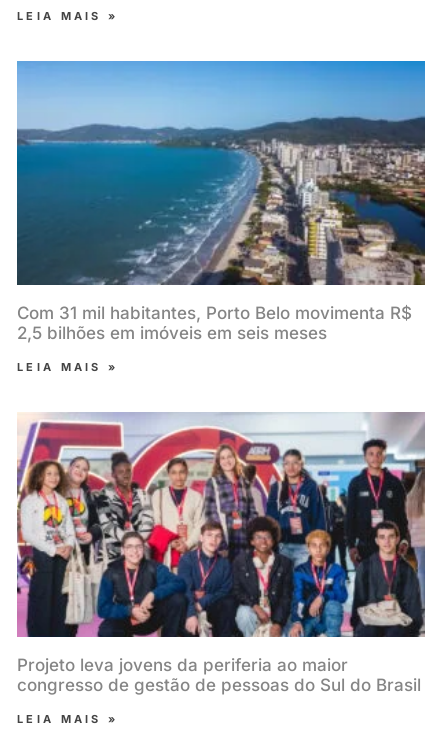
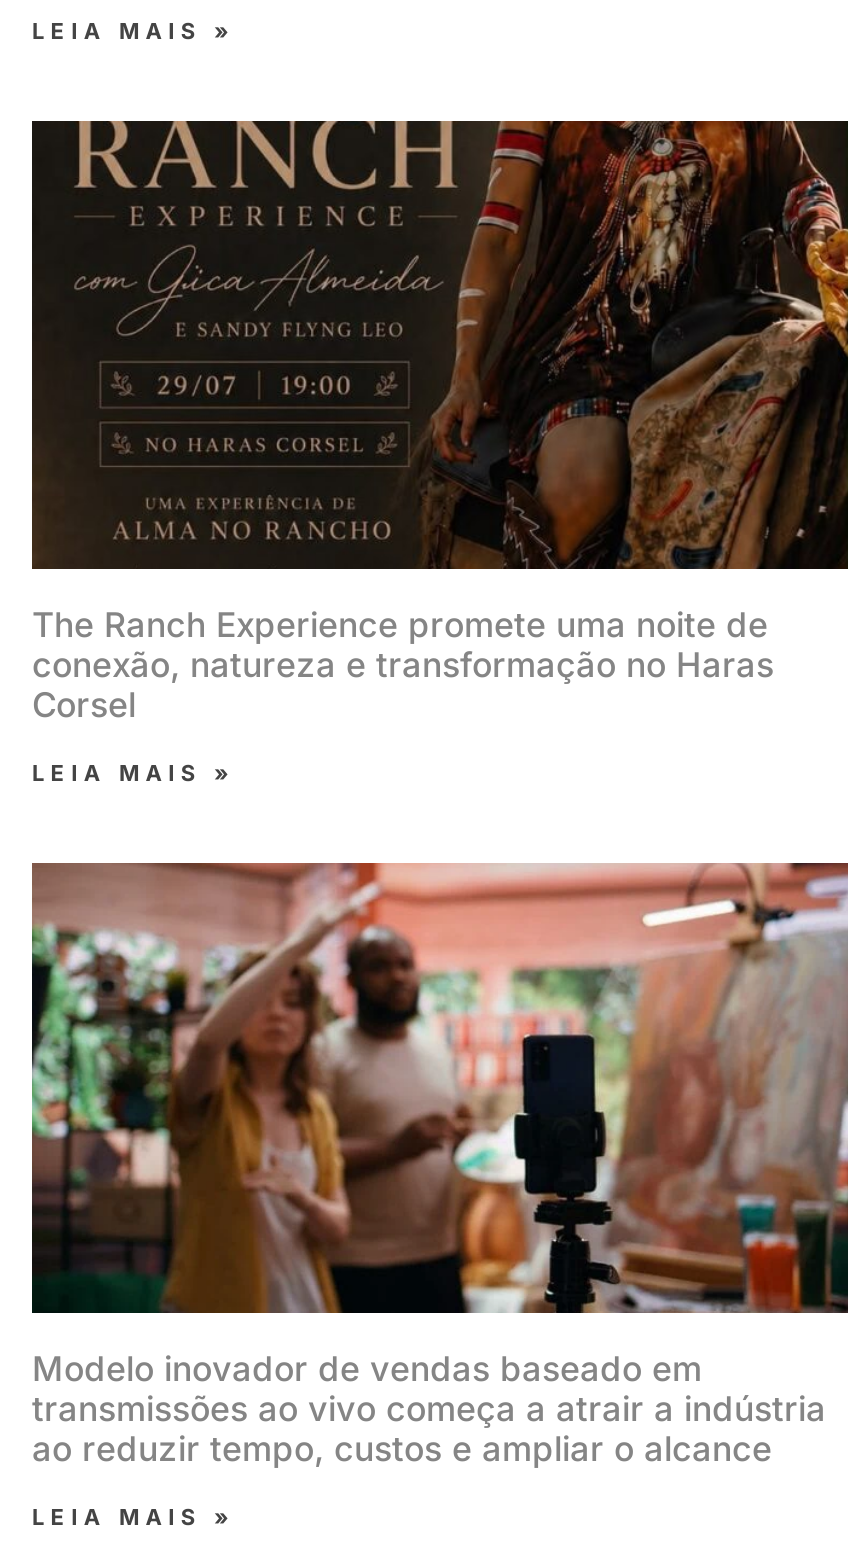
- [image]
- Com 31 mil habitantes, Porto Belo movimenta R$
- 2,5 bilhões em imóveis em seis meses
+ [image]
+ The Ranch Experience promete uma noite de
+ conexão, natureza e transformação no Haras
+ Corsel

- [image]
- Projeto leva jovens da periferia ao maior
- congresso de gestão de pessoas do Sul do Brasil
+ [image]
+ Modelo inovador de vendas baseado em
+ transmissões ao vivo começa a atrair a indústria
+ ao reduzir tempo, custos e ampliar o alcance
